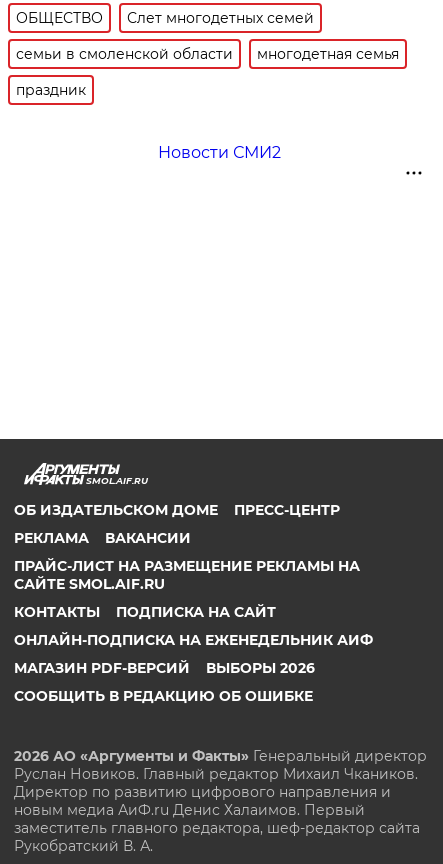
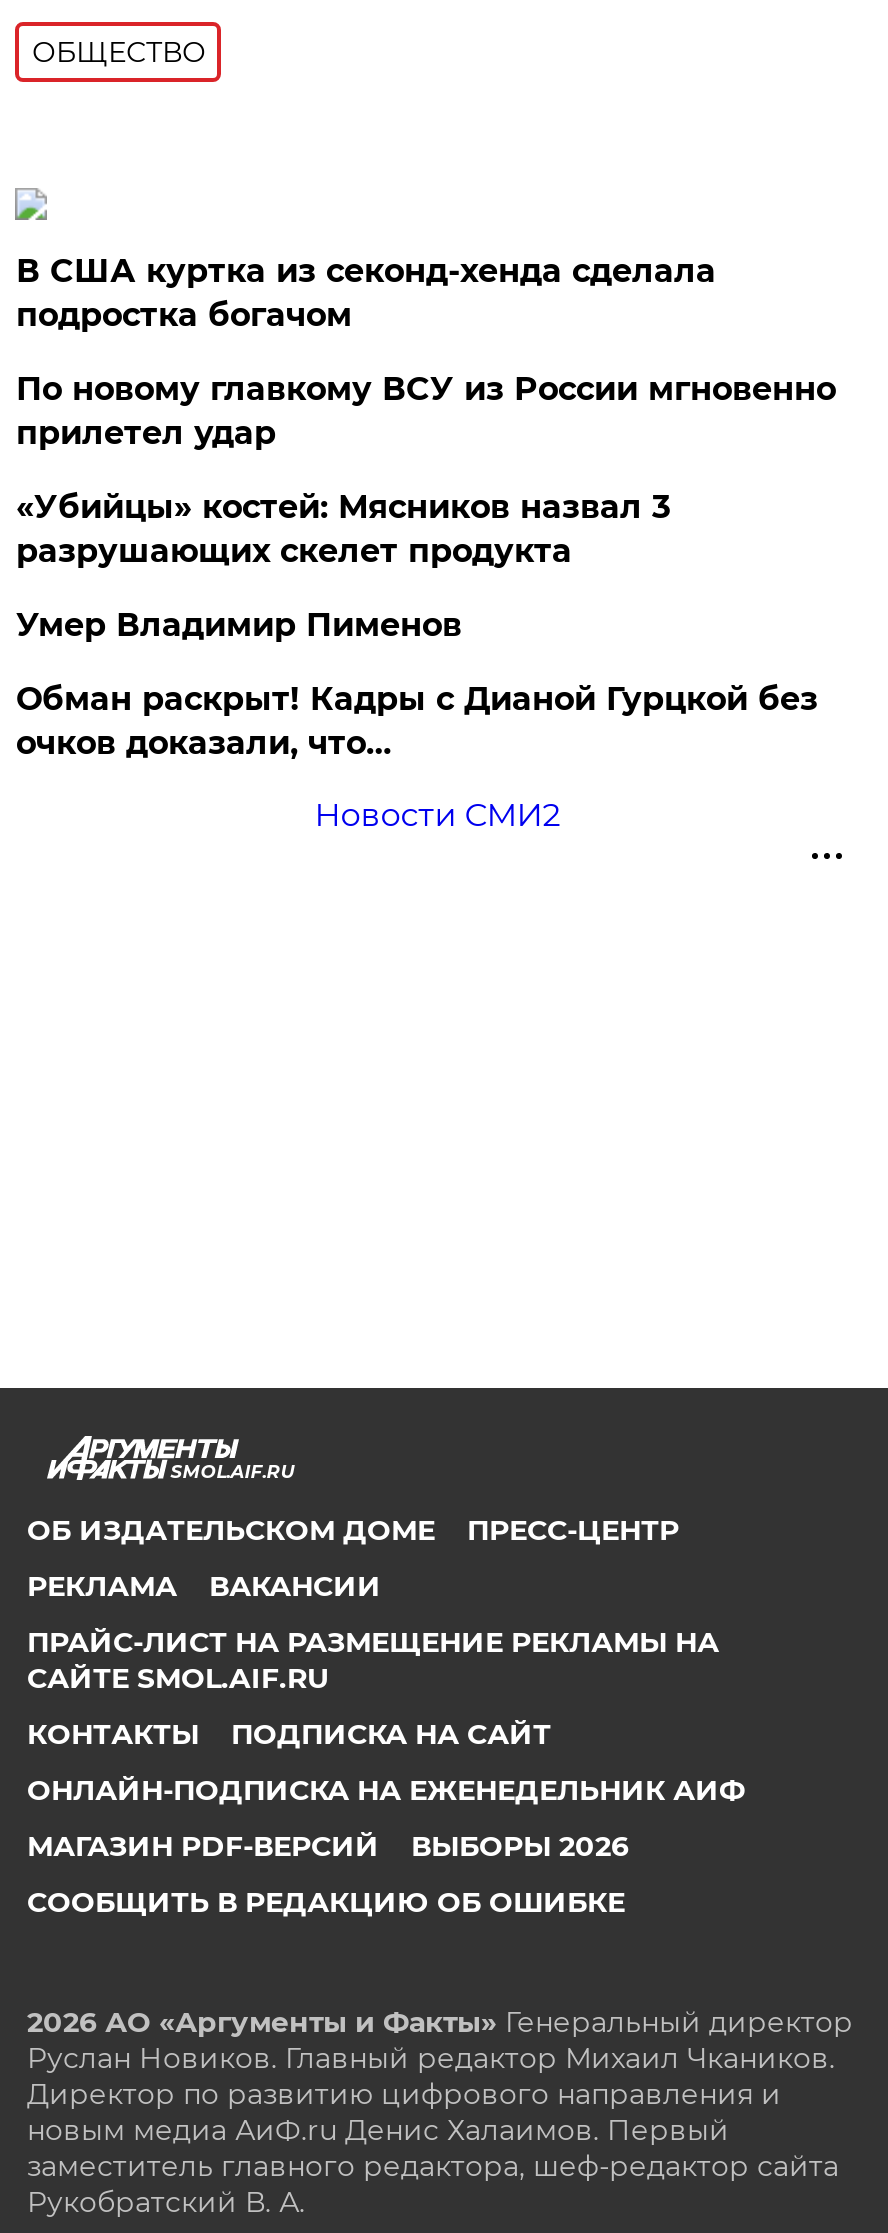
- Слет многодетных семей
- семьи в смоленской области
- многодетная семья
- праздник
+ В США куртка из секонд-хенда сделала
+ подростка богачом
+ По новому главкому ВСУ из России мгновенно
+ прилетел удар
+ «Убийцы» костей: Мясников назвал 3
+ разрушающих скелет продукта
+ Умер Владимир Пименов
+ Обман раскрыт! Кадры с Дианой Гурцкой без
+ очков доказали, что…
